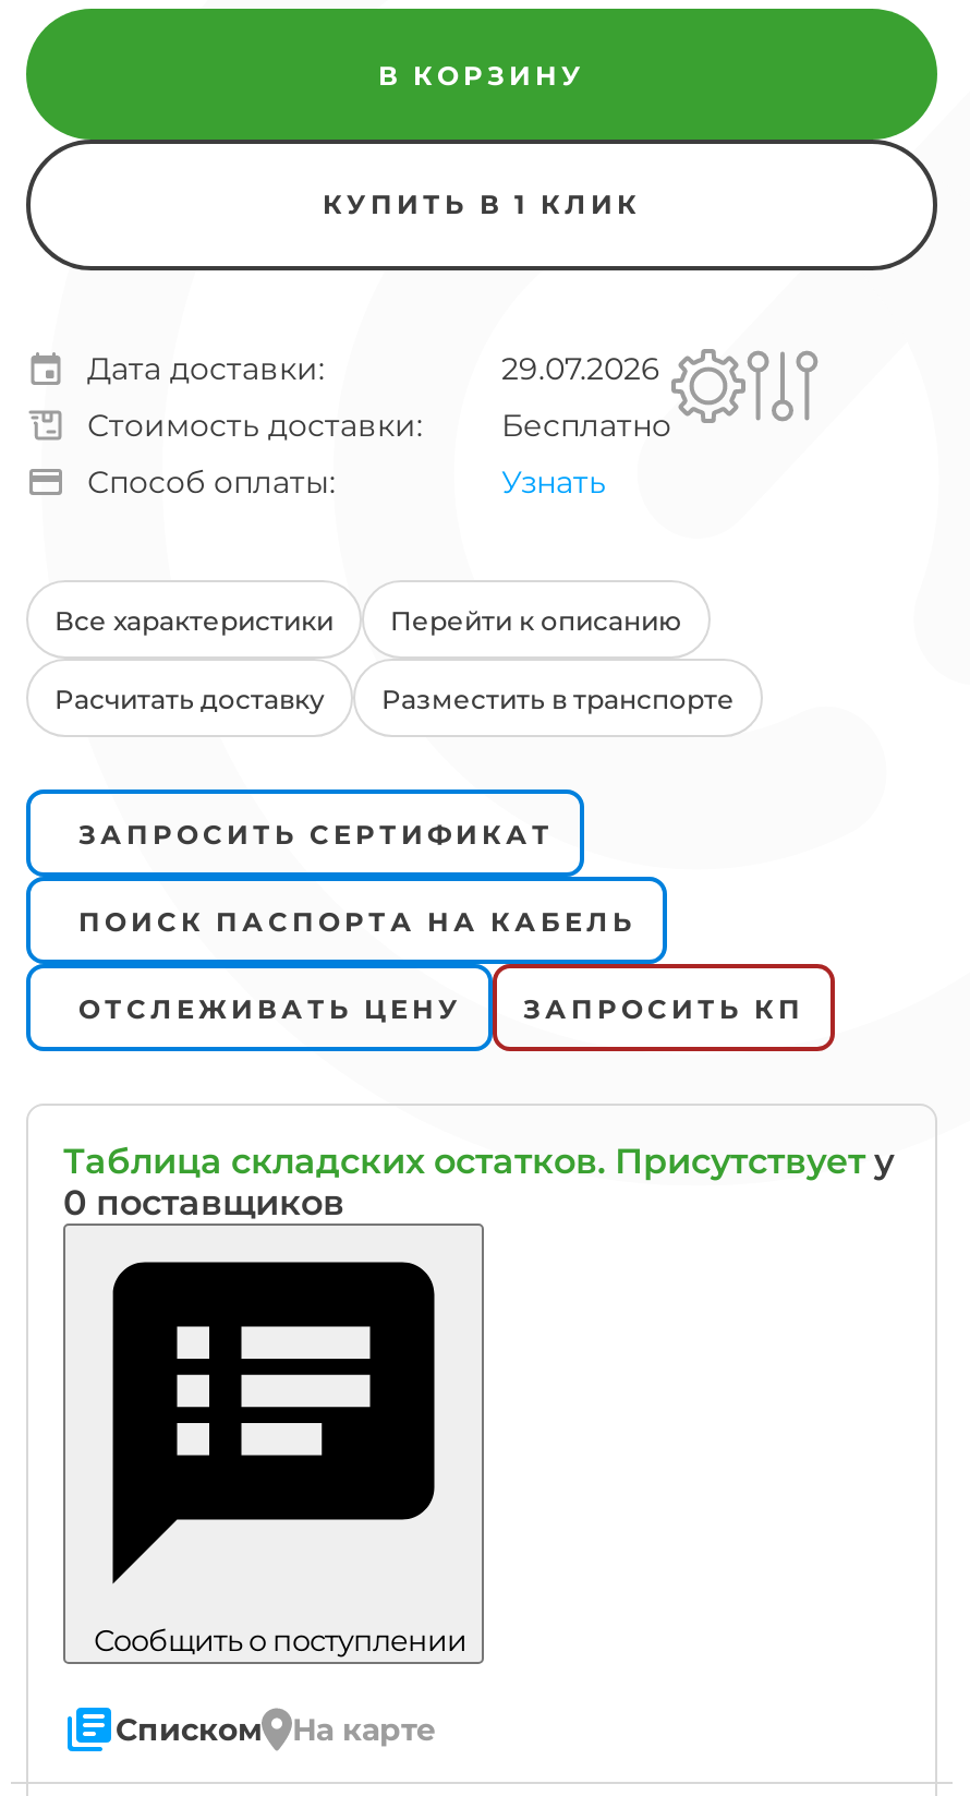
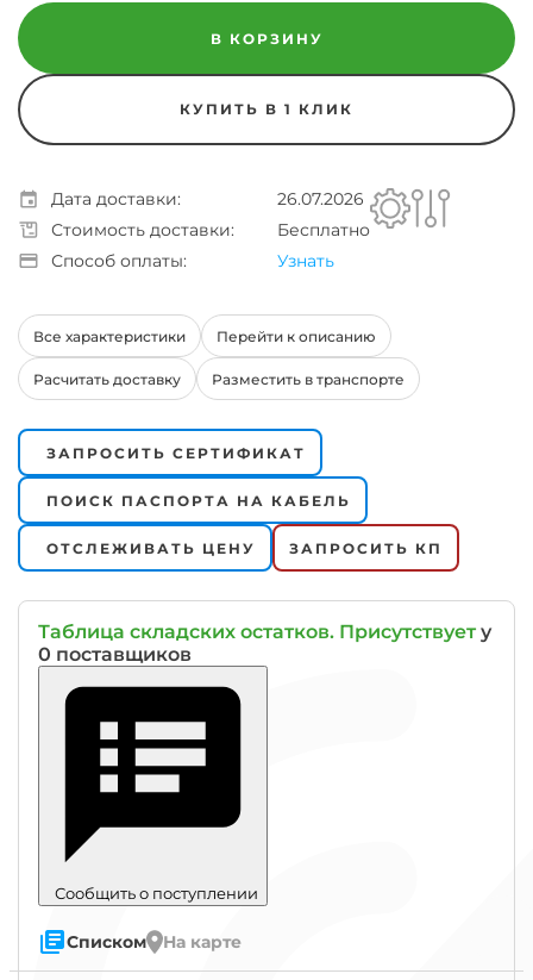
- 29.07.2026
+ 26.07.2026
